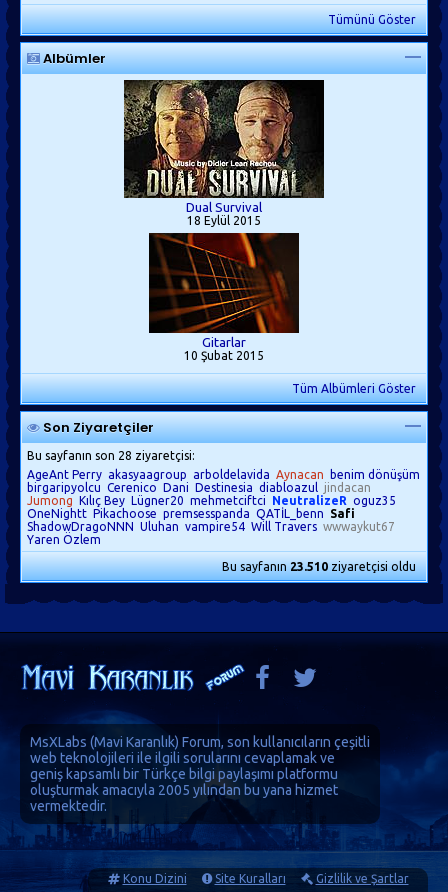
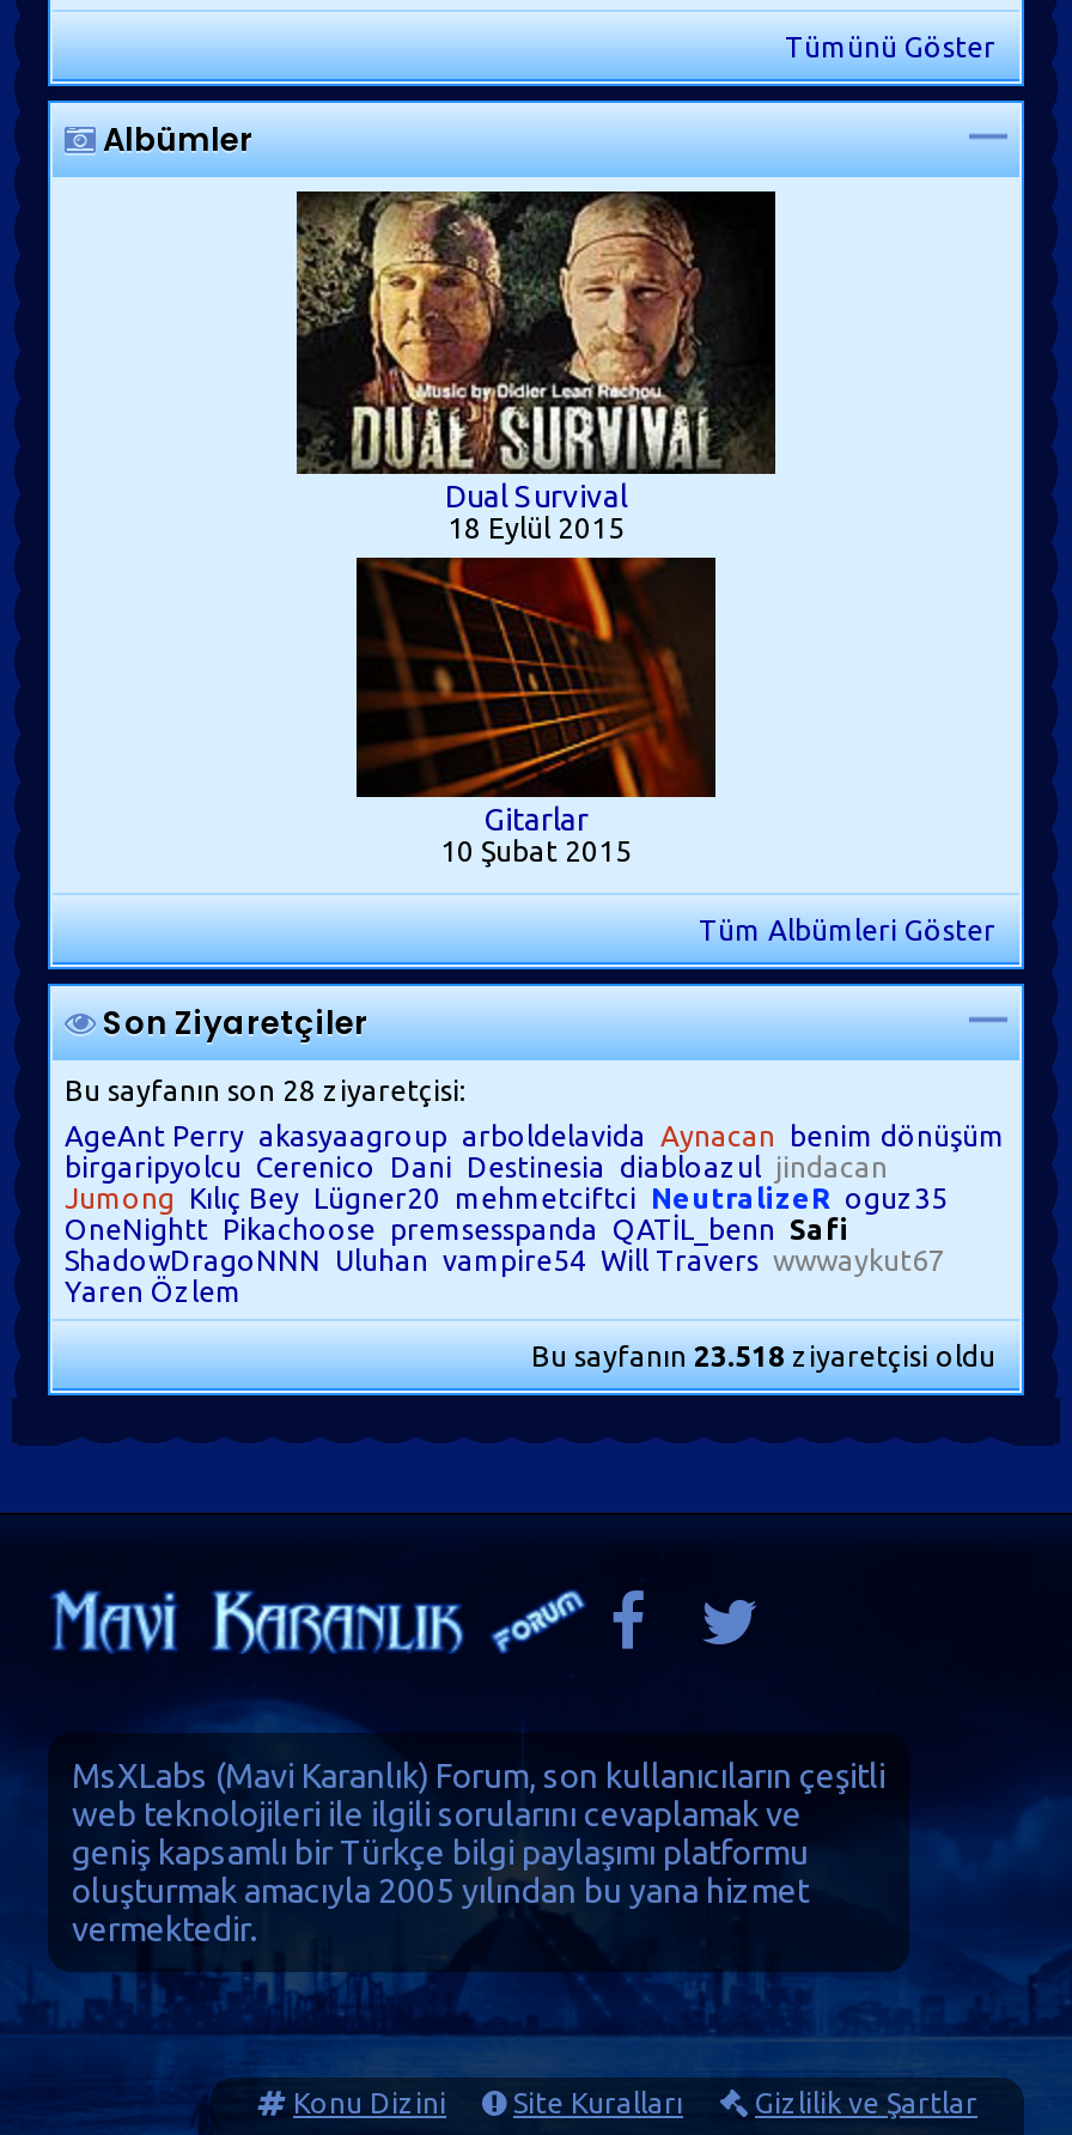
- Bu sayfanın 23.510 ziyaretçisi oldu
+ Bu sayfanın 23.518 ziyaretçisi oldu
